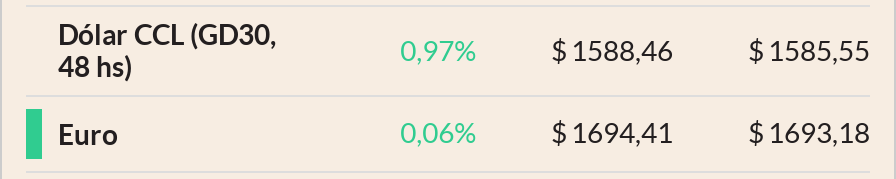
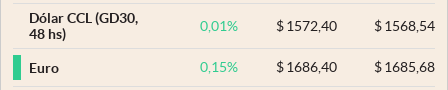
- 0,97%
+ 0,01%

- $ 1588,46
+ $ 1572,40

- $ 1585,55
+ $ 1568,54

- 0,06%
+ 0,15%

- $ 1694,41
+ $ 1686,40

- $ 1693,18
+ $ 1685,68
